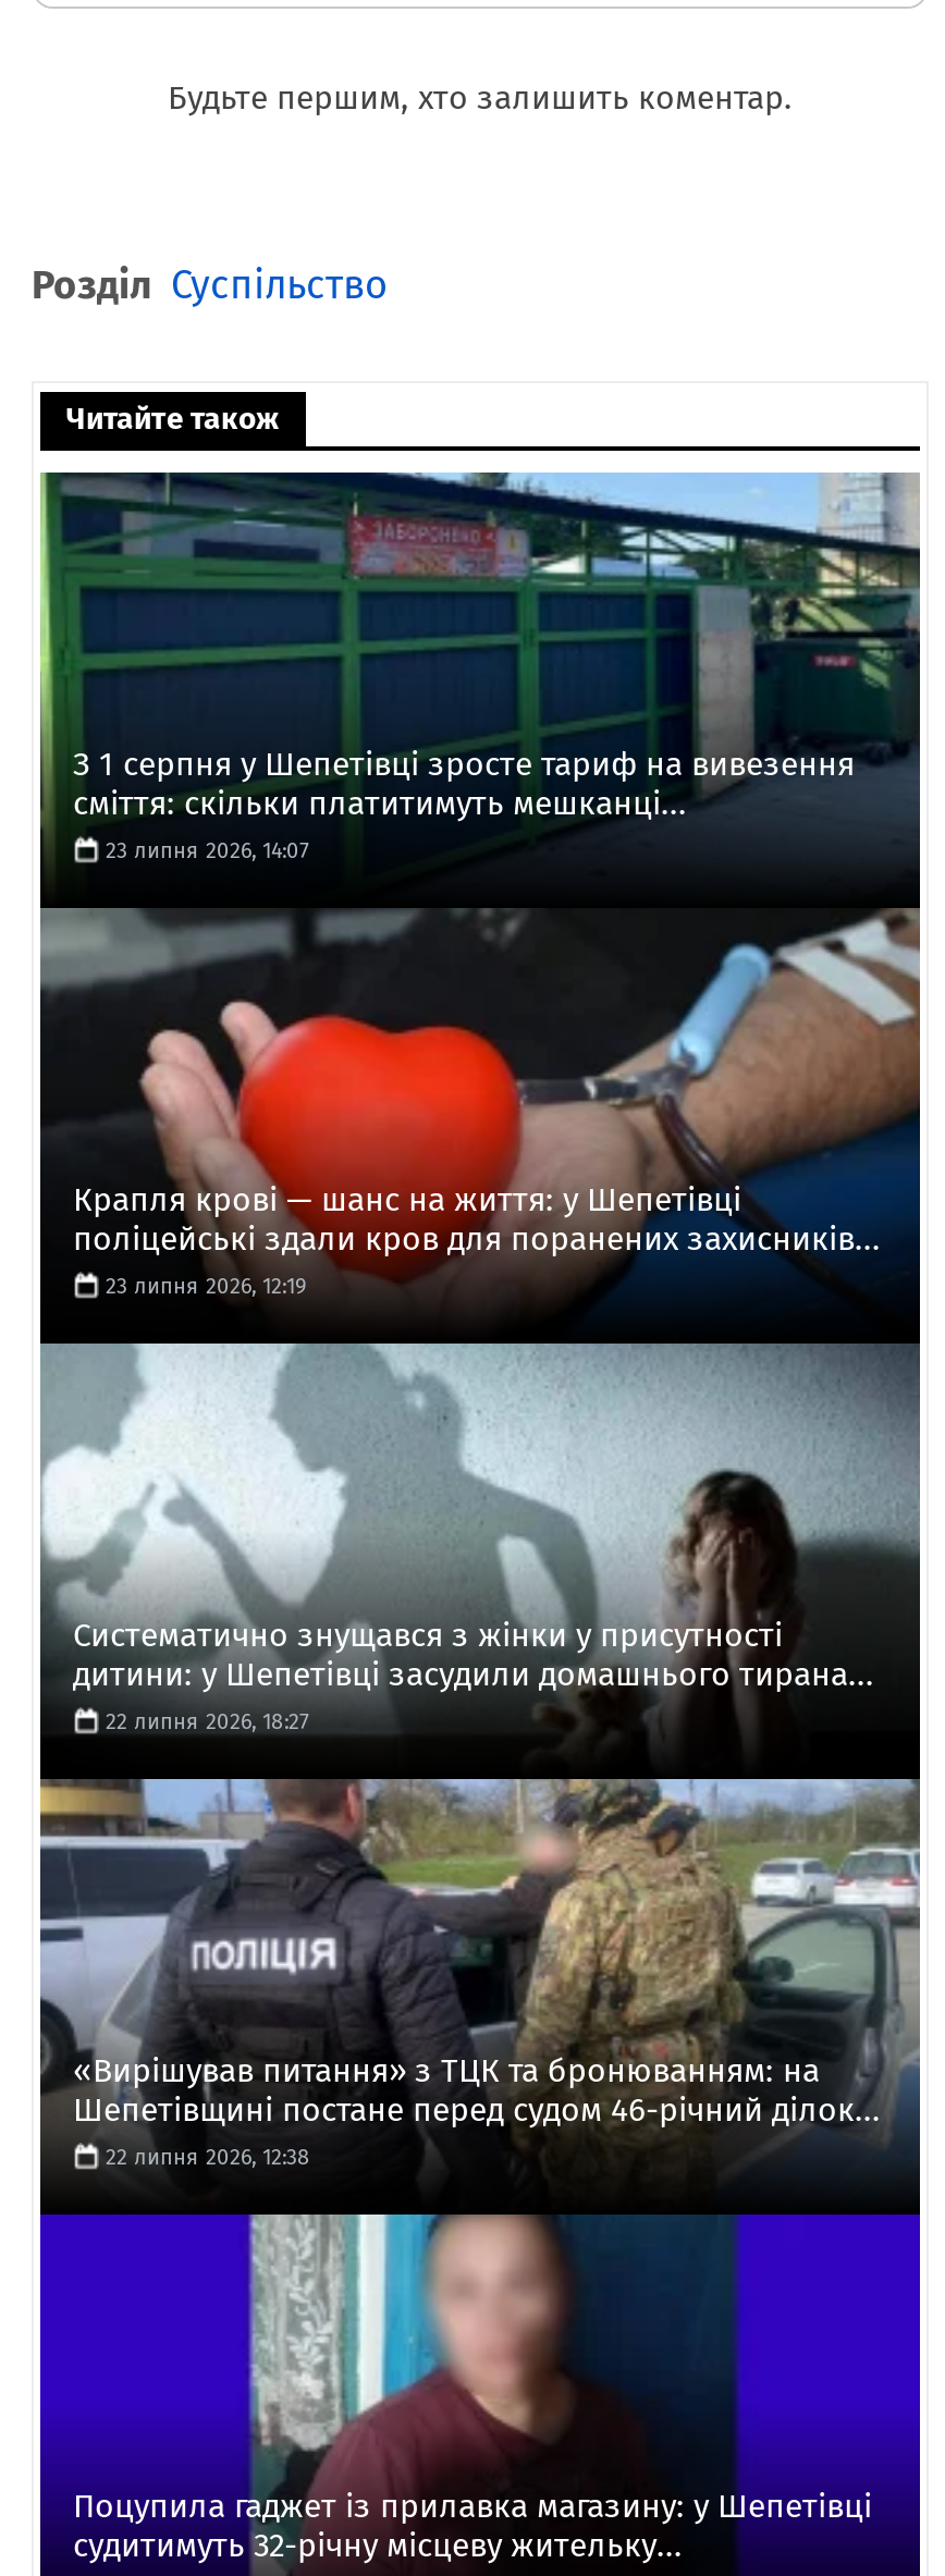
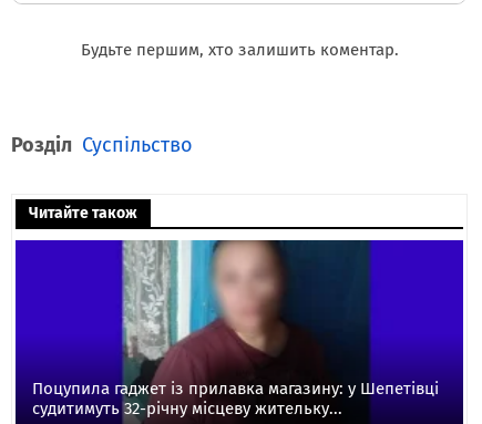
- [image]
- З 1 серпня у Шепетівці зросте тариф на вивезення
- сміття: скільки платитимуть мешканці...
- 23 липня 2026, 14:07

- Крапля крові — шанс на життя: у Шепетівці
- поліцейські здали кров для поранених захисників...
- 23 липня 2026, 12:19

- Систематично знущався з жінки у присутності
- дитини: у Шепетівці засудили домашнього тирана...
- 22 липня 2026, 18:27

- «Вирішував питання» з ТЦК та бронюванням: на
- Шепетівщині постане перед судом 46-річний ділок...
- 22 липня 2026, 12:38
